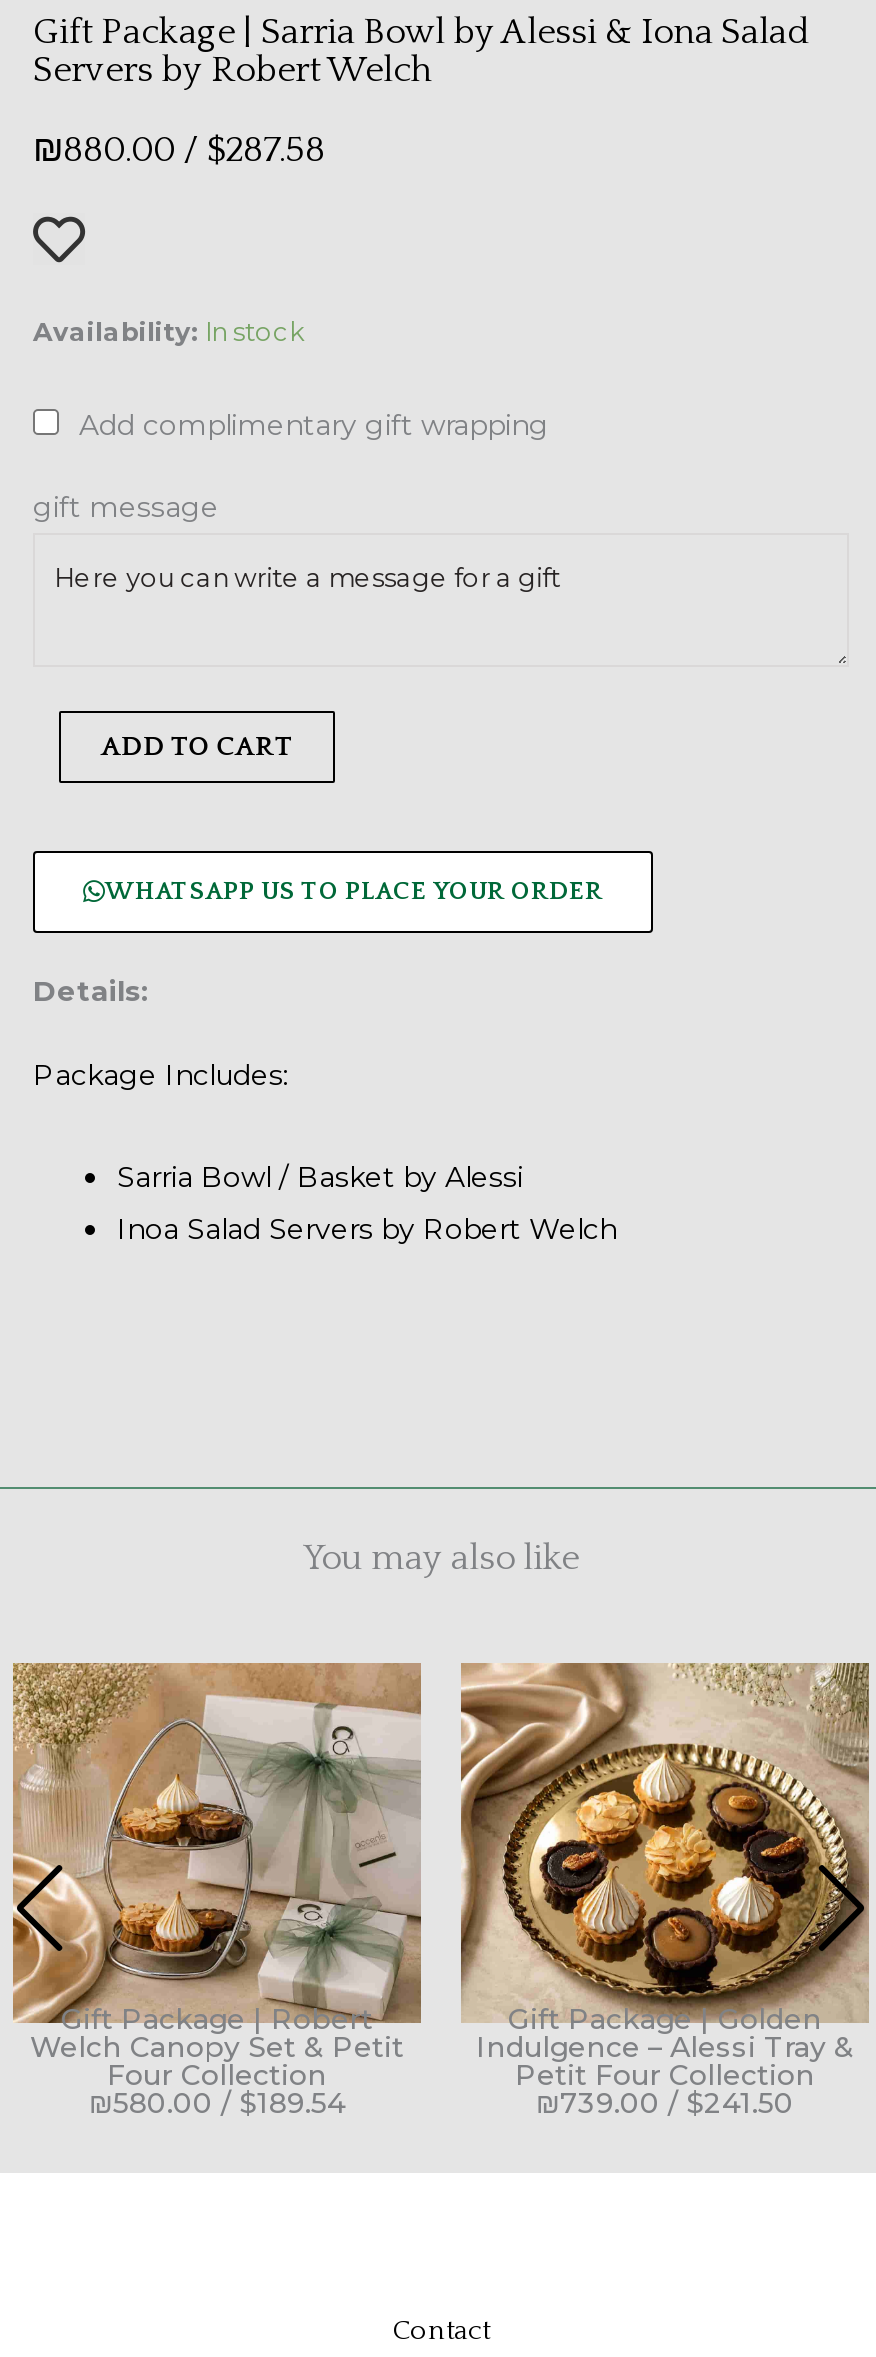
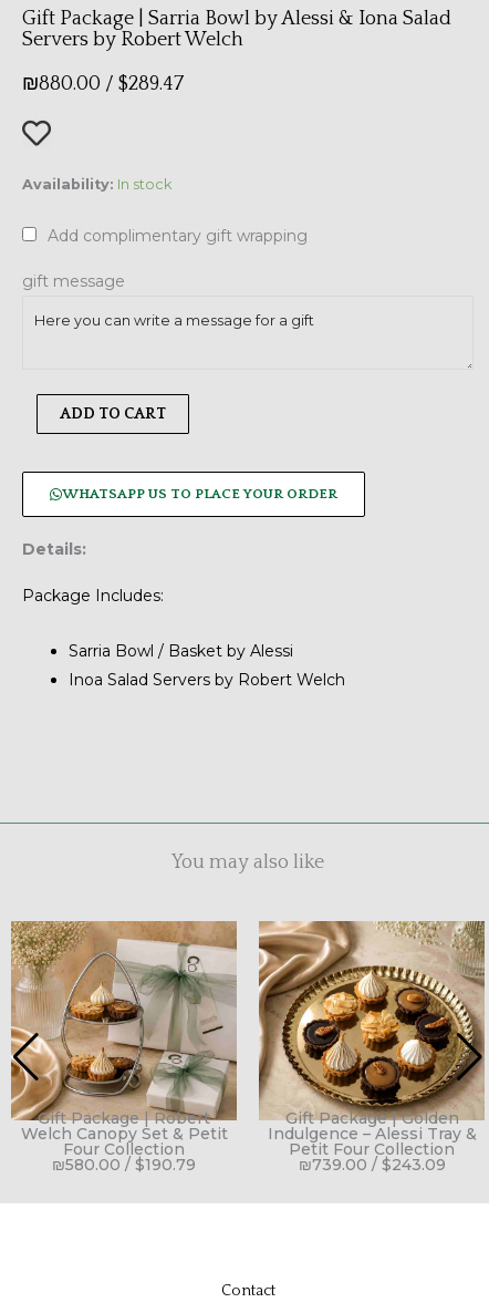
- ₪880.00 / $287.58
+ ₪880.00 / $289.47

- ₪580.00/$189.54
+ ₪580.00/$190.79

- ₪739.00 /$241.50
+ ₪739.00 /$243.09
